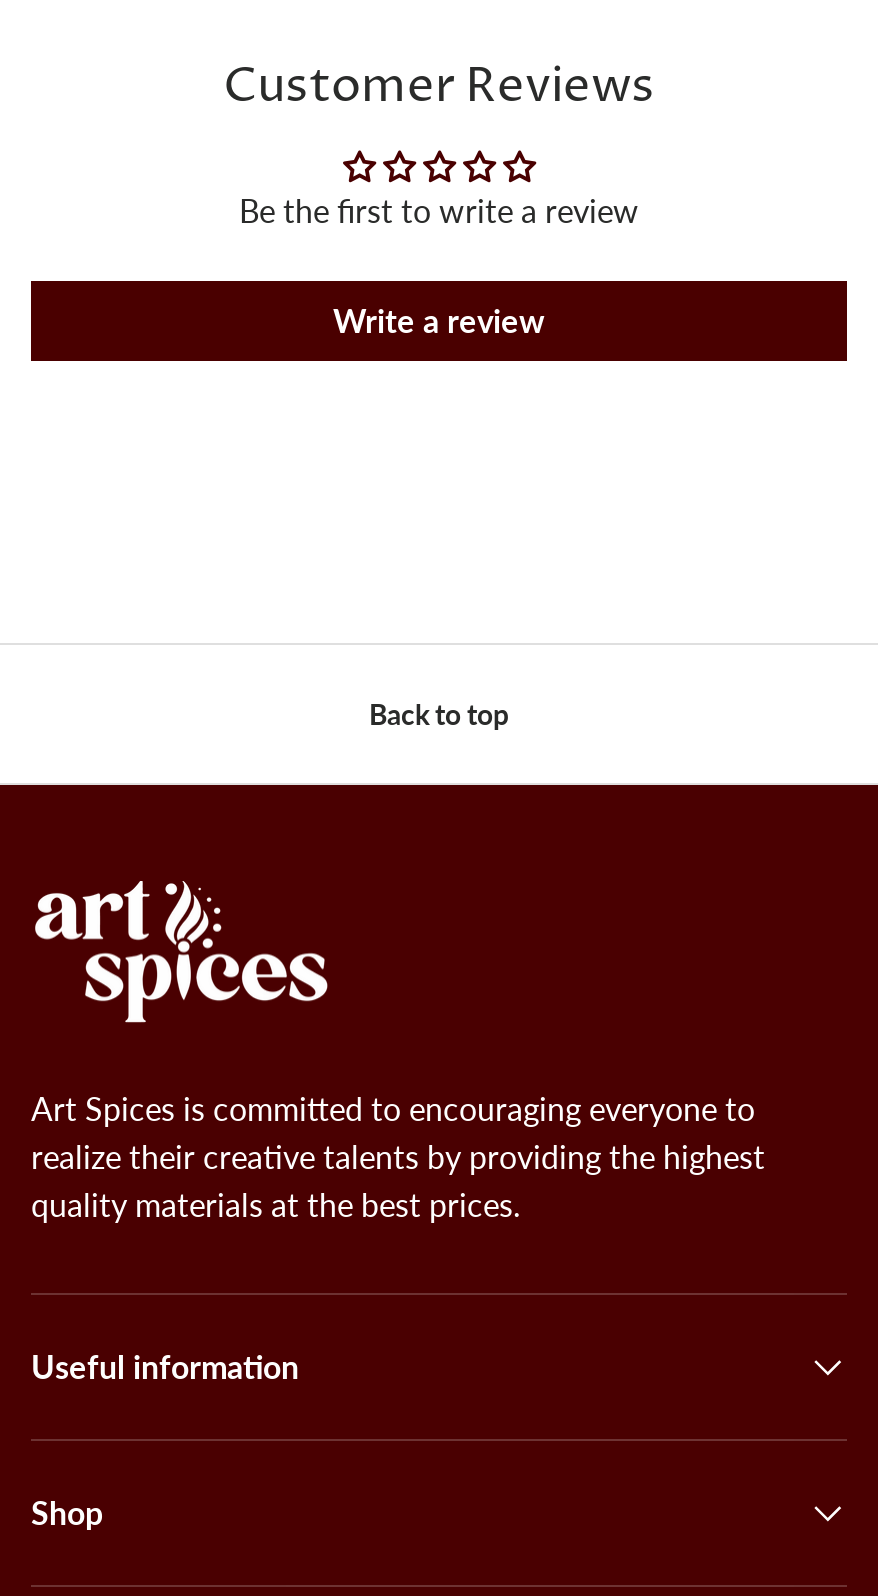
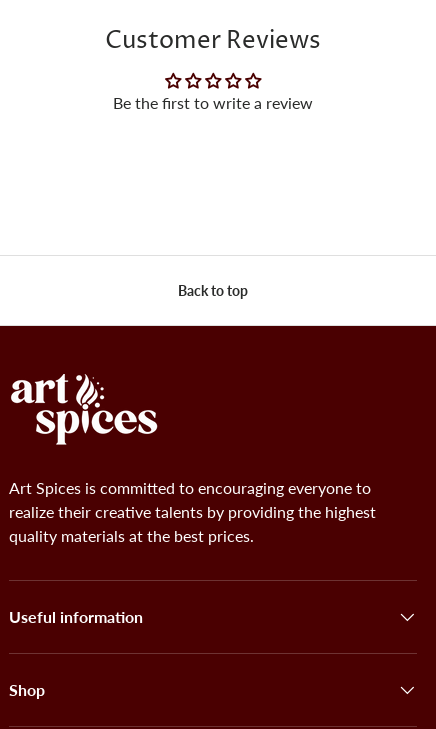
- Write a review
